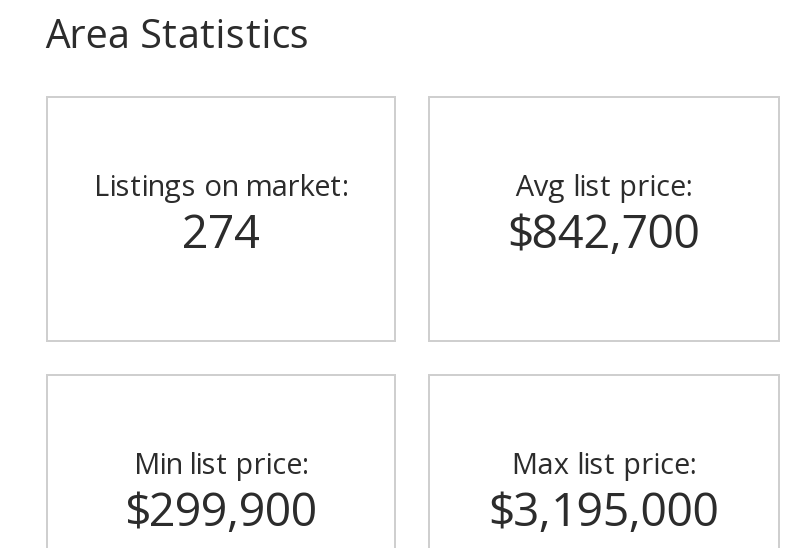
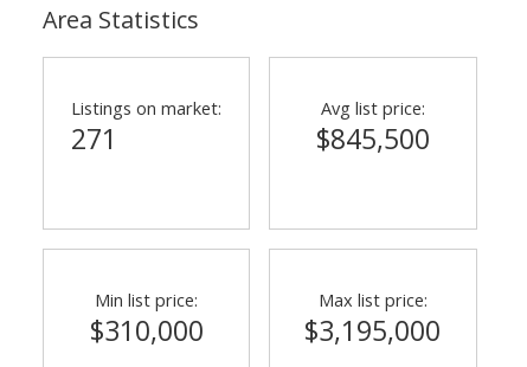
- 274
+ 271

- $842,700
+ $845,500

- $299,900
+ $310,000
